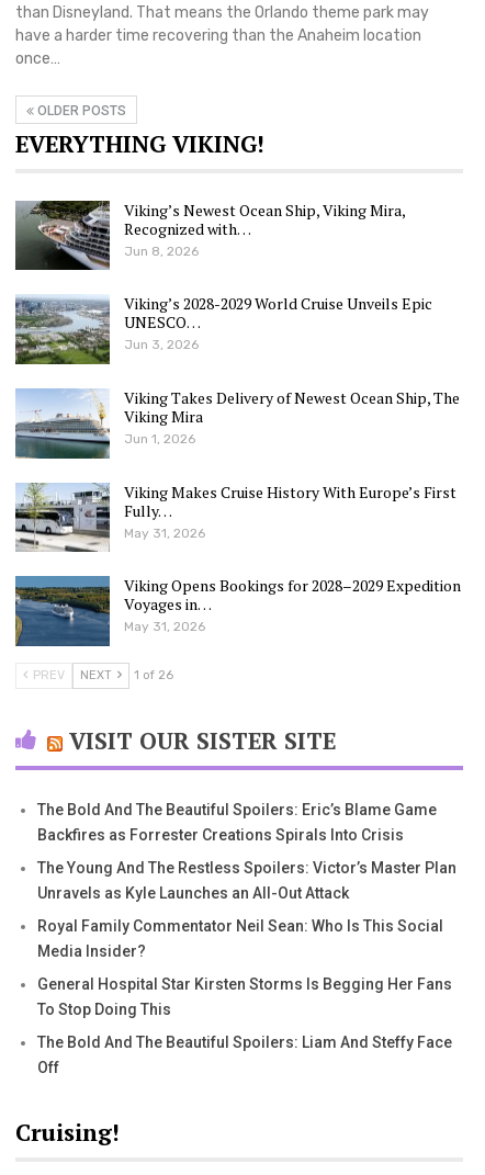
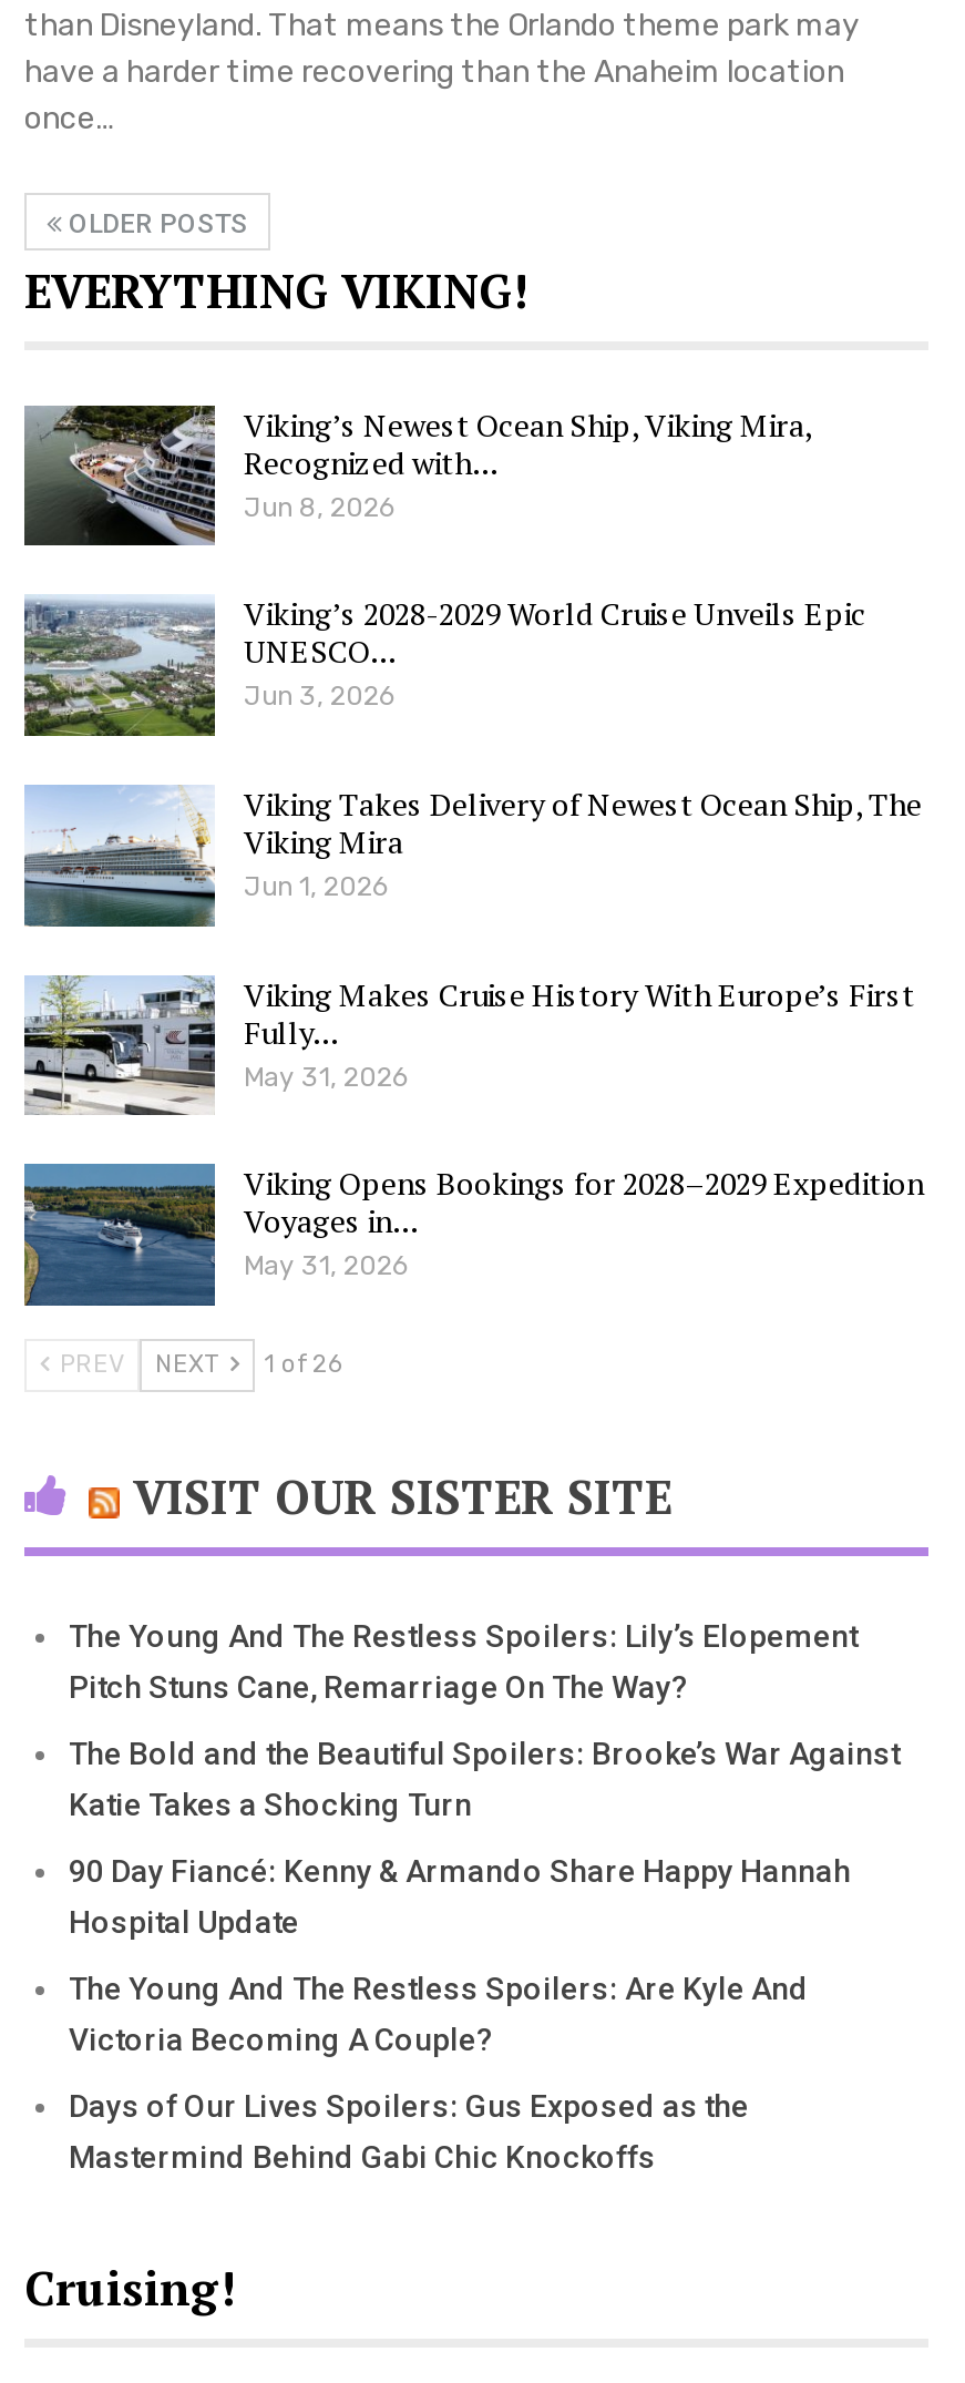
- The Bold And The Beautiful Spoilers: Eric’s Blame Game
- Backfires as Forrester Creations Spirals Into Crisis
+ The Young And The Restless Spoilers: Lily’s Elopement
+ Pitch Stuns Cane, Remarriage On The Way?

- The Young And The Restless Spoilers: Victor’s Master Plan
- Unravels as Kyle Launches an All-Out Attack
+ The Bold and the Beautiful Spoilers: Brooke’s War Against
+ Katie Takes a Shocking Turn

- Royal Family Commentator Neil Sean: Who Is This Social
- Media Insider?
+ 90 Day Fiancé: Kenny & Armando Share Happy Hannah
+ Hospital Update

- General Hospital Star Kirsten Storms Is Begging Her Fans
- To Stop Doing This
+ The Young And The Restless Spoilers: Are Kyle And
+ Victoria Becoming A Couple?

- The Bold And The Beautiful Spoilers: Liam And Steffy Face
- Off
+ Days of Our Lives Spoilers: Gus Exposed as the
+ Mastermind Behind Gabi Chic Knockoffs
